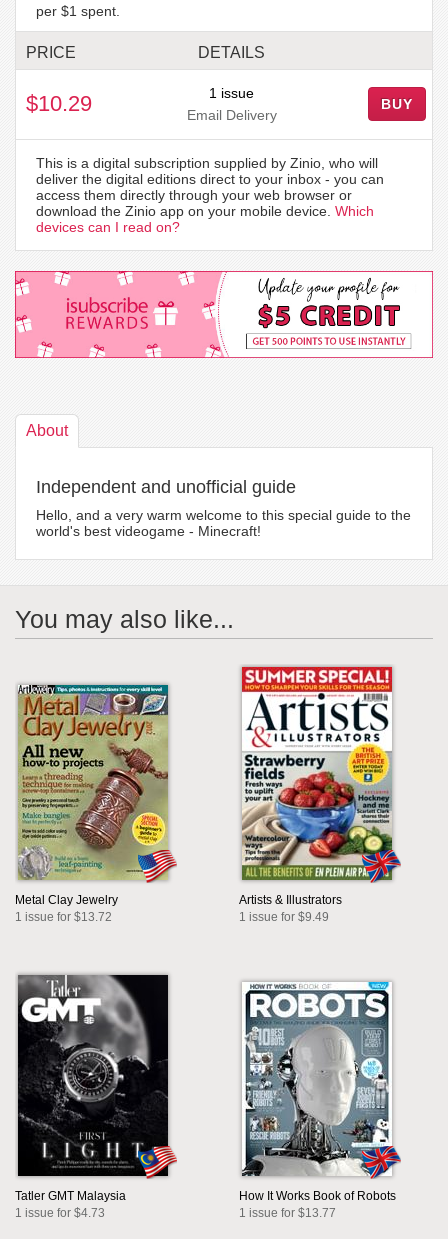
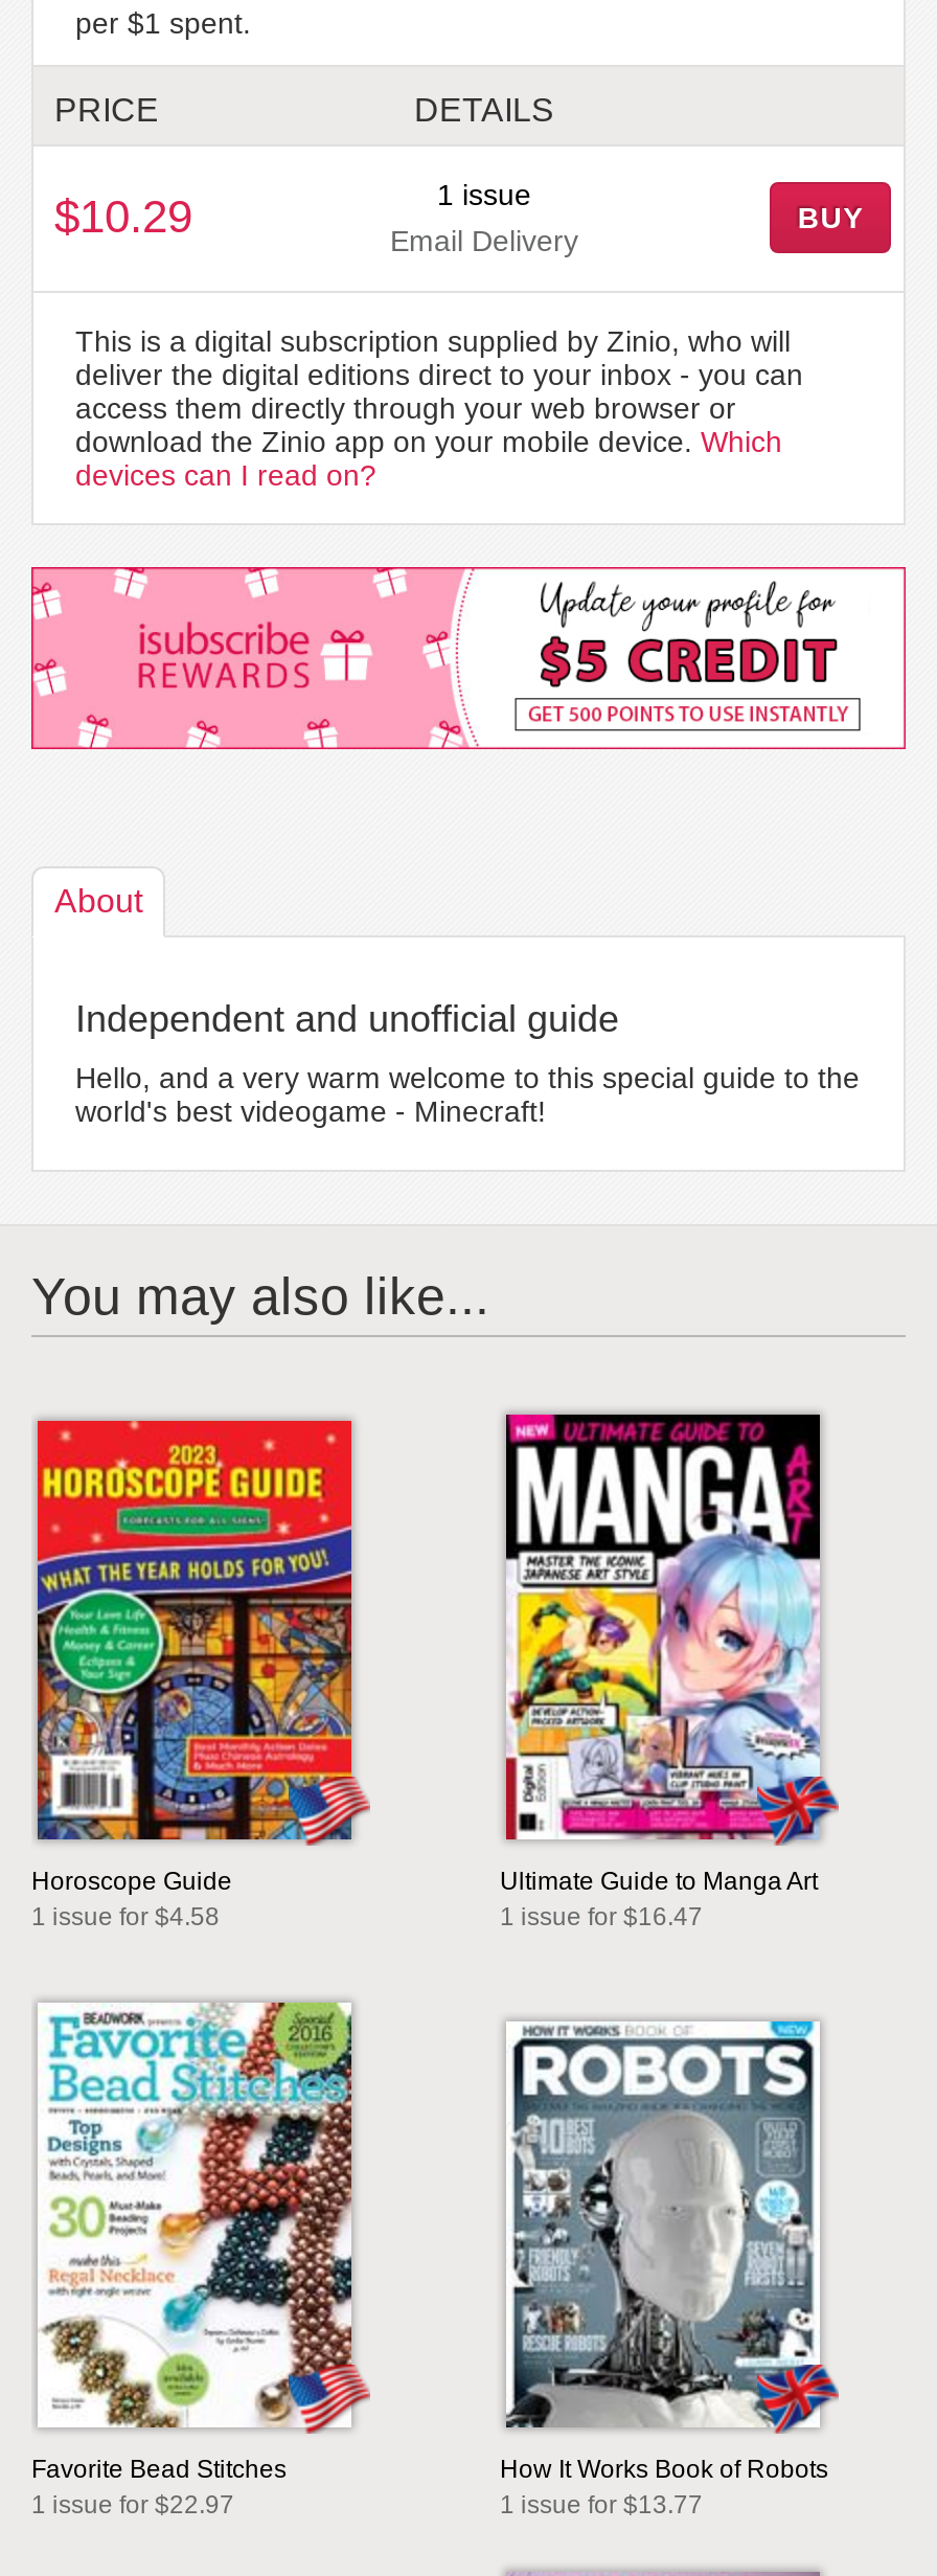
- [image]
- Artists & Illustrators
- 1 issue for $9.49
+ [image]
+ Ultimate Guide to Manga Art
+ 1 issue for $16.47

- [image]
- Metal Clay Jewelry
- 1 issue for $13.72
+ [image]
+ Horoscope Guide
+ 1 issue for $4.58

- [image]
- Tatler GMT Malaysia
- 1 issue for $4.73
+ [image]
+ Favorite Bead Stitches
+ 1 issue for $22.97
